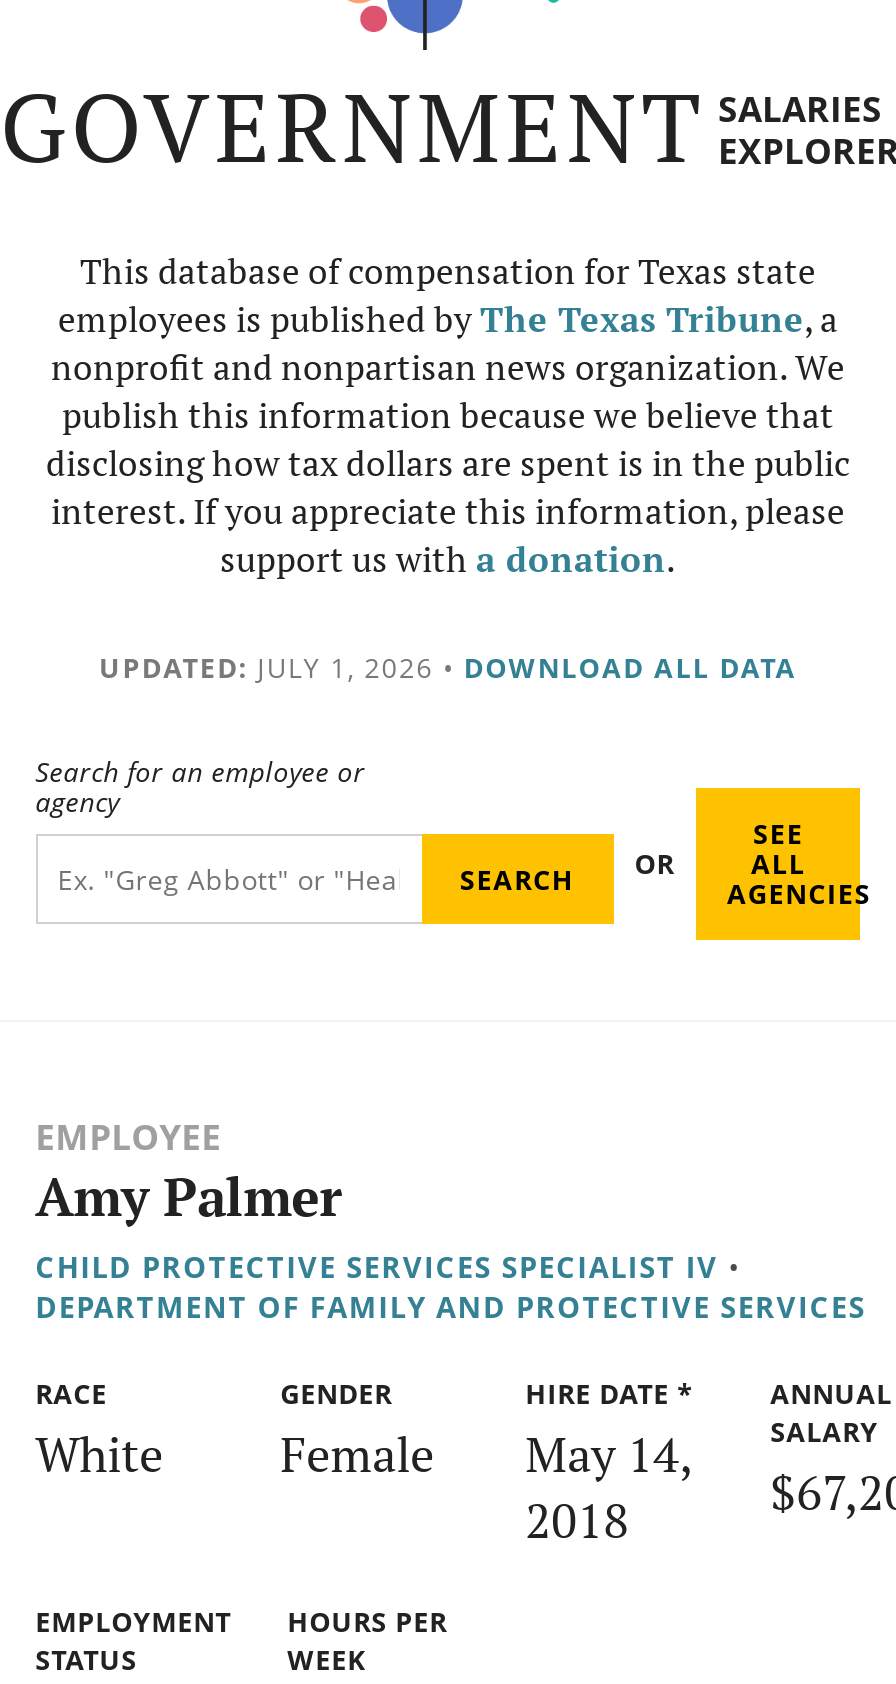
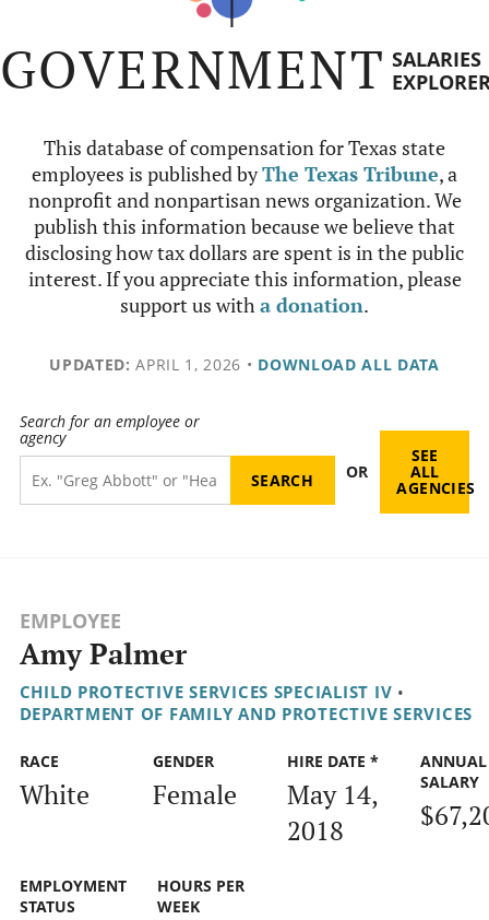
- UPDATED: JULY 1, 2026 • DOWNLOAD ALL DATA
+ UPDATED: APRIL 1, 2026 • DOWNLOAD ALL DATA
